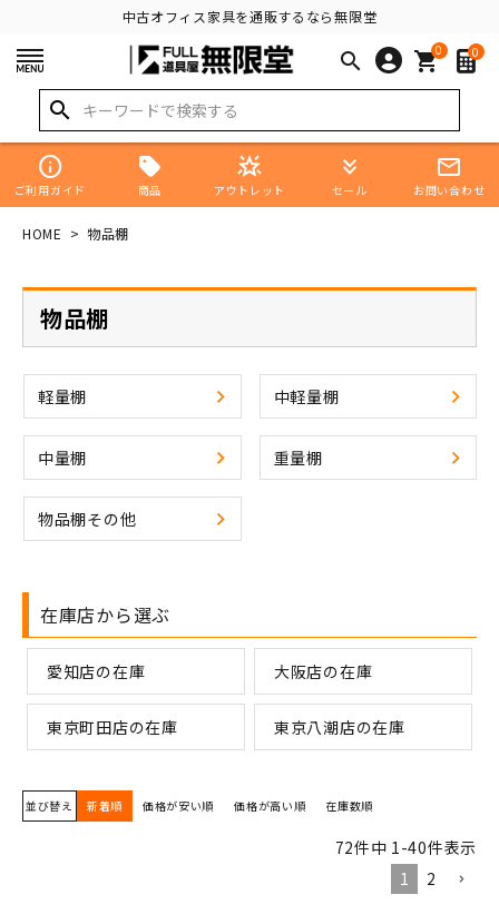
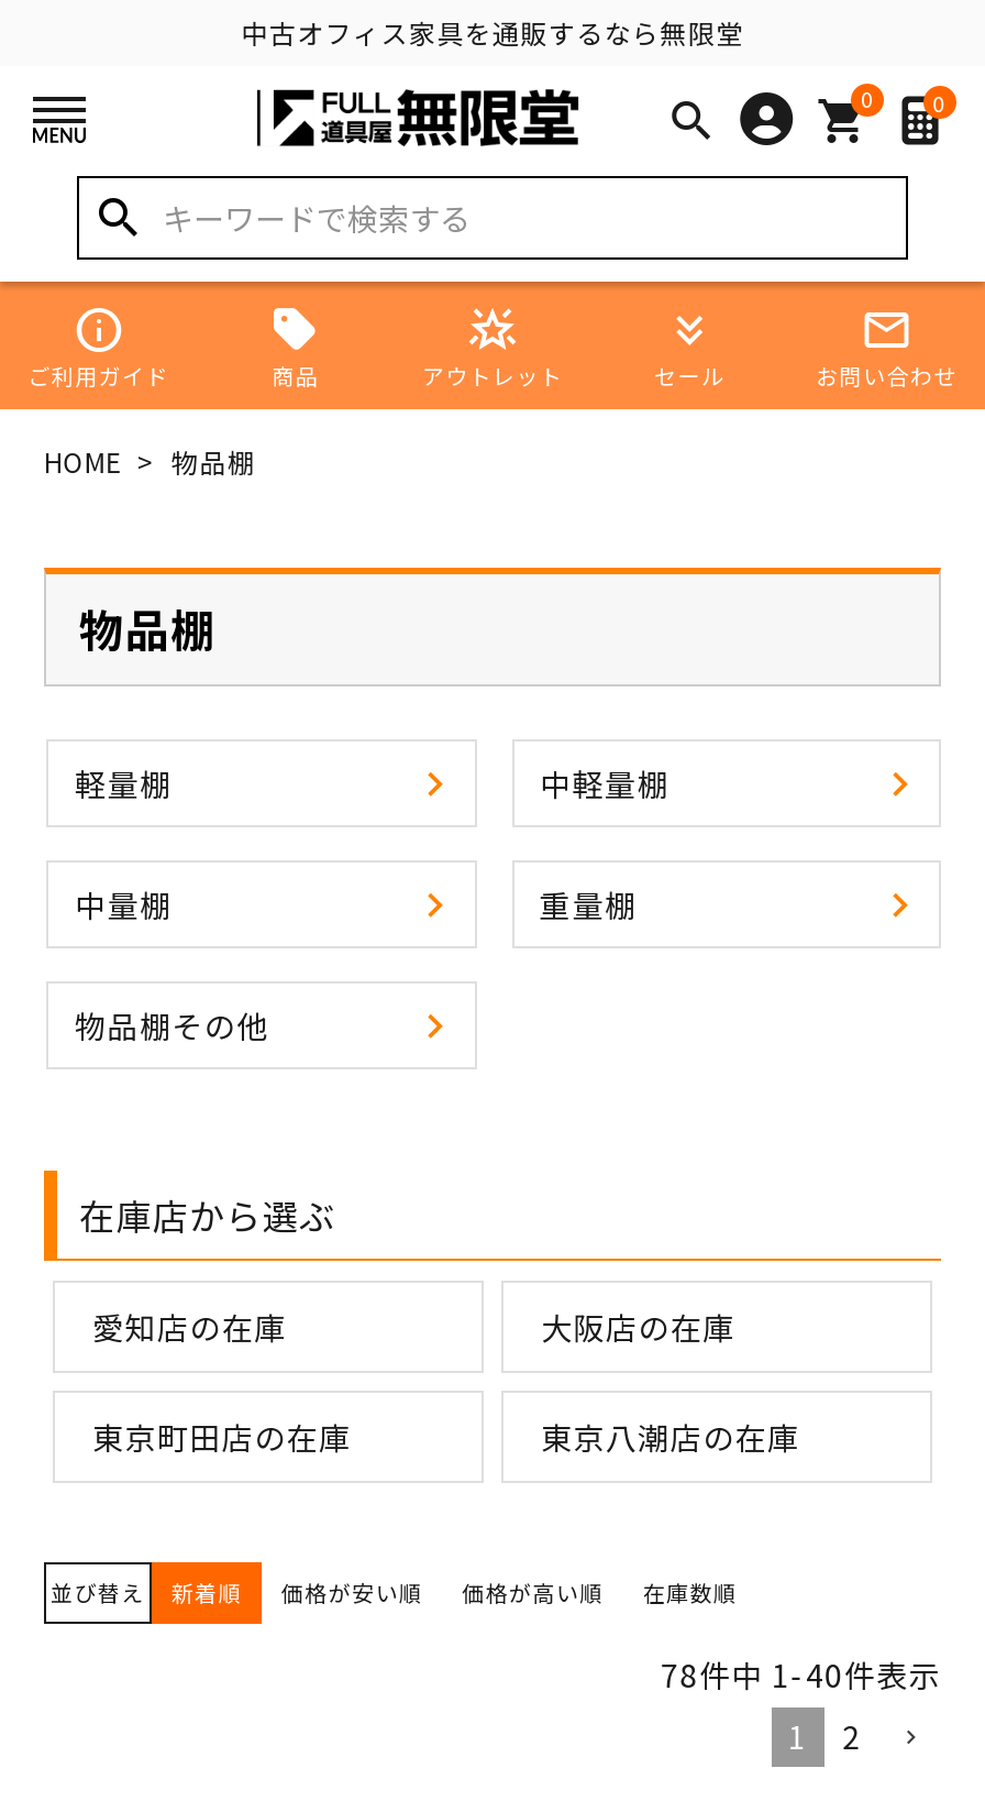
- 72件中 1-40件表示
+ 78件中 1-40件表示
